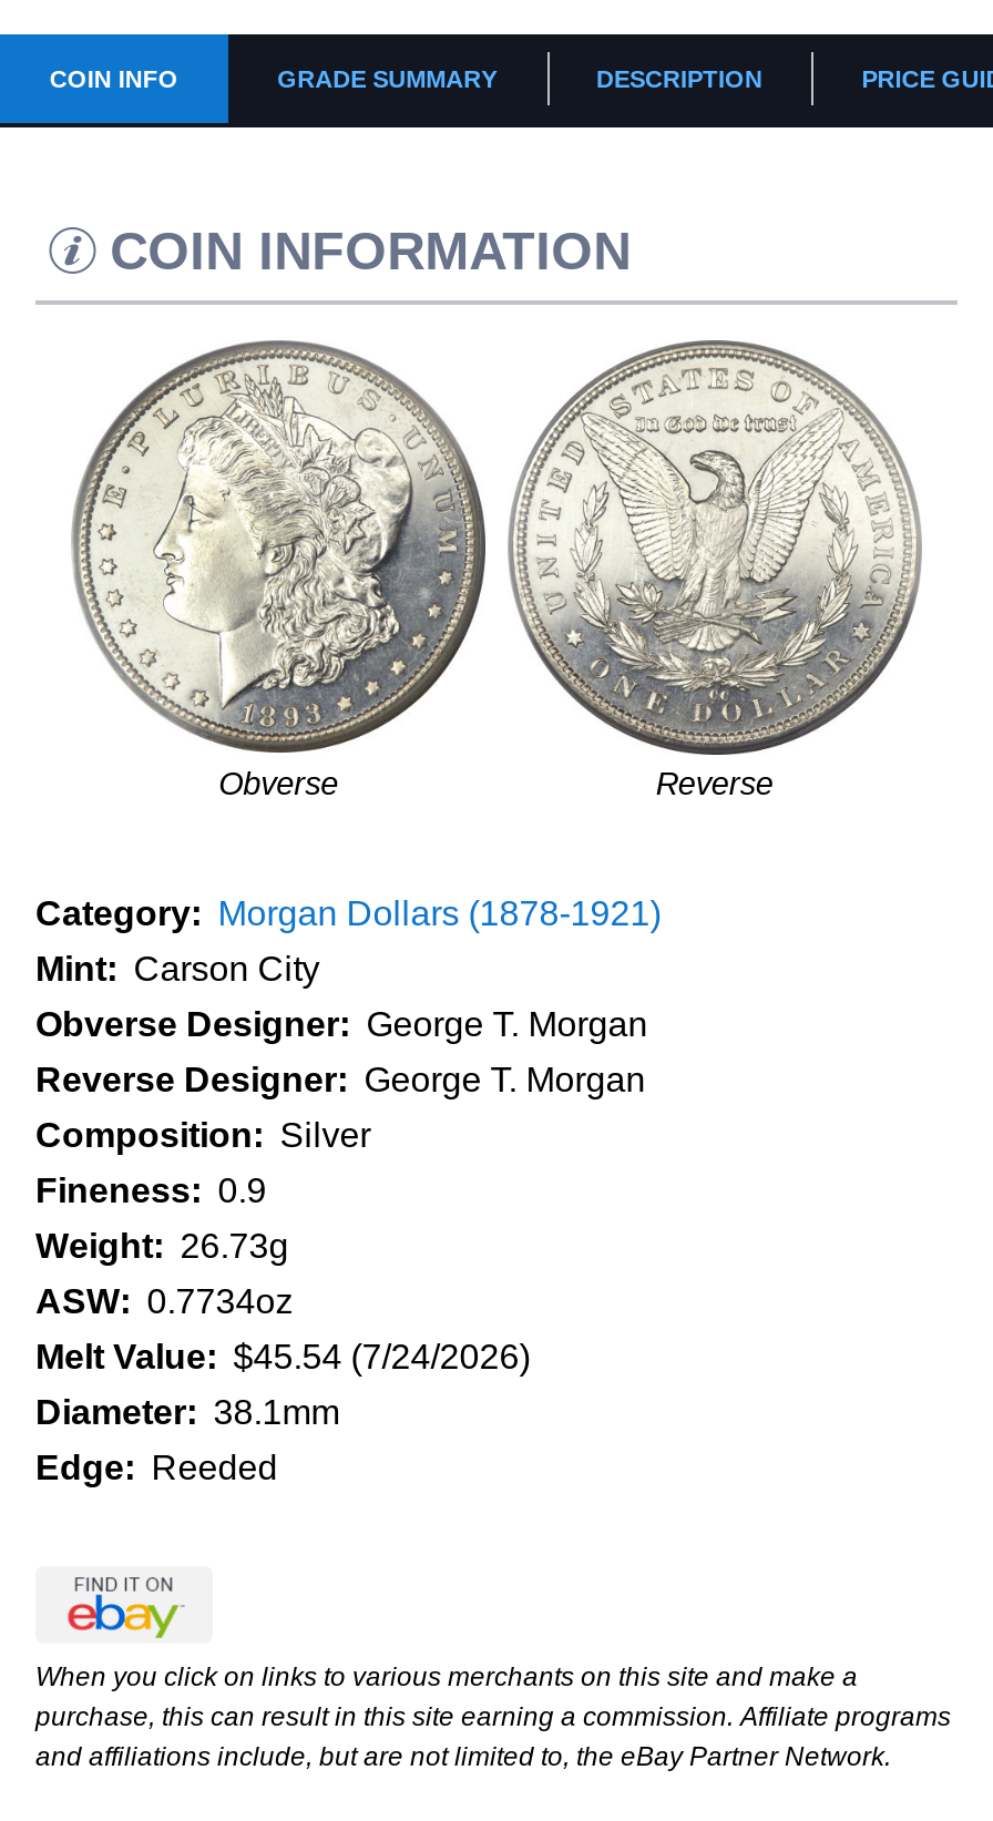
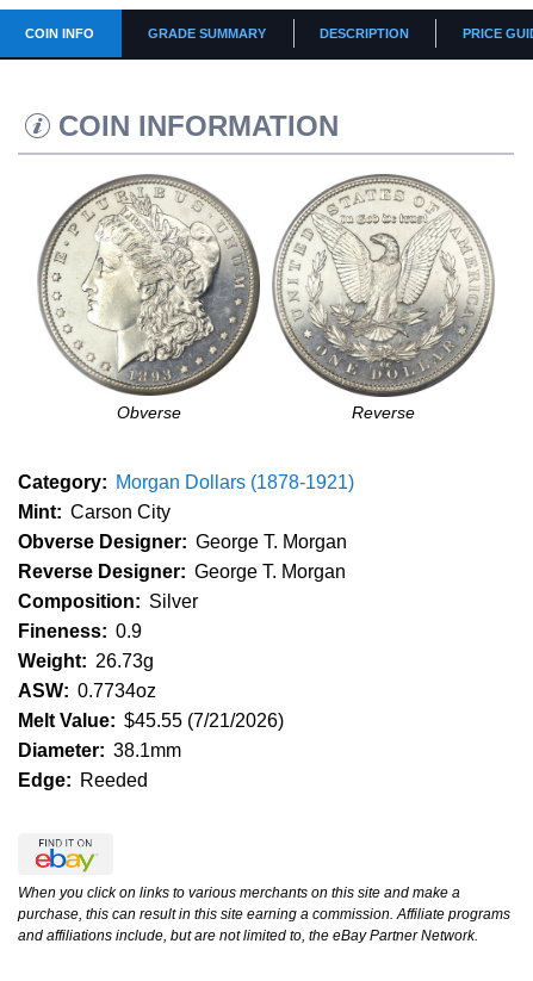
- Melt Value: $45.54 (7/24/2026)
+ Melt Value: $45.55 (7/21/2026)
